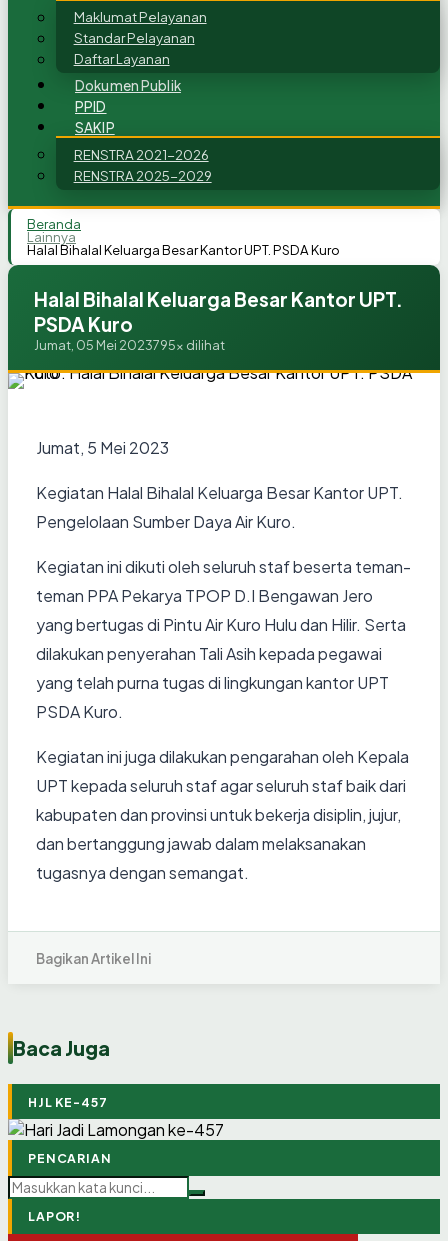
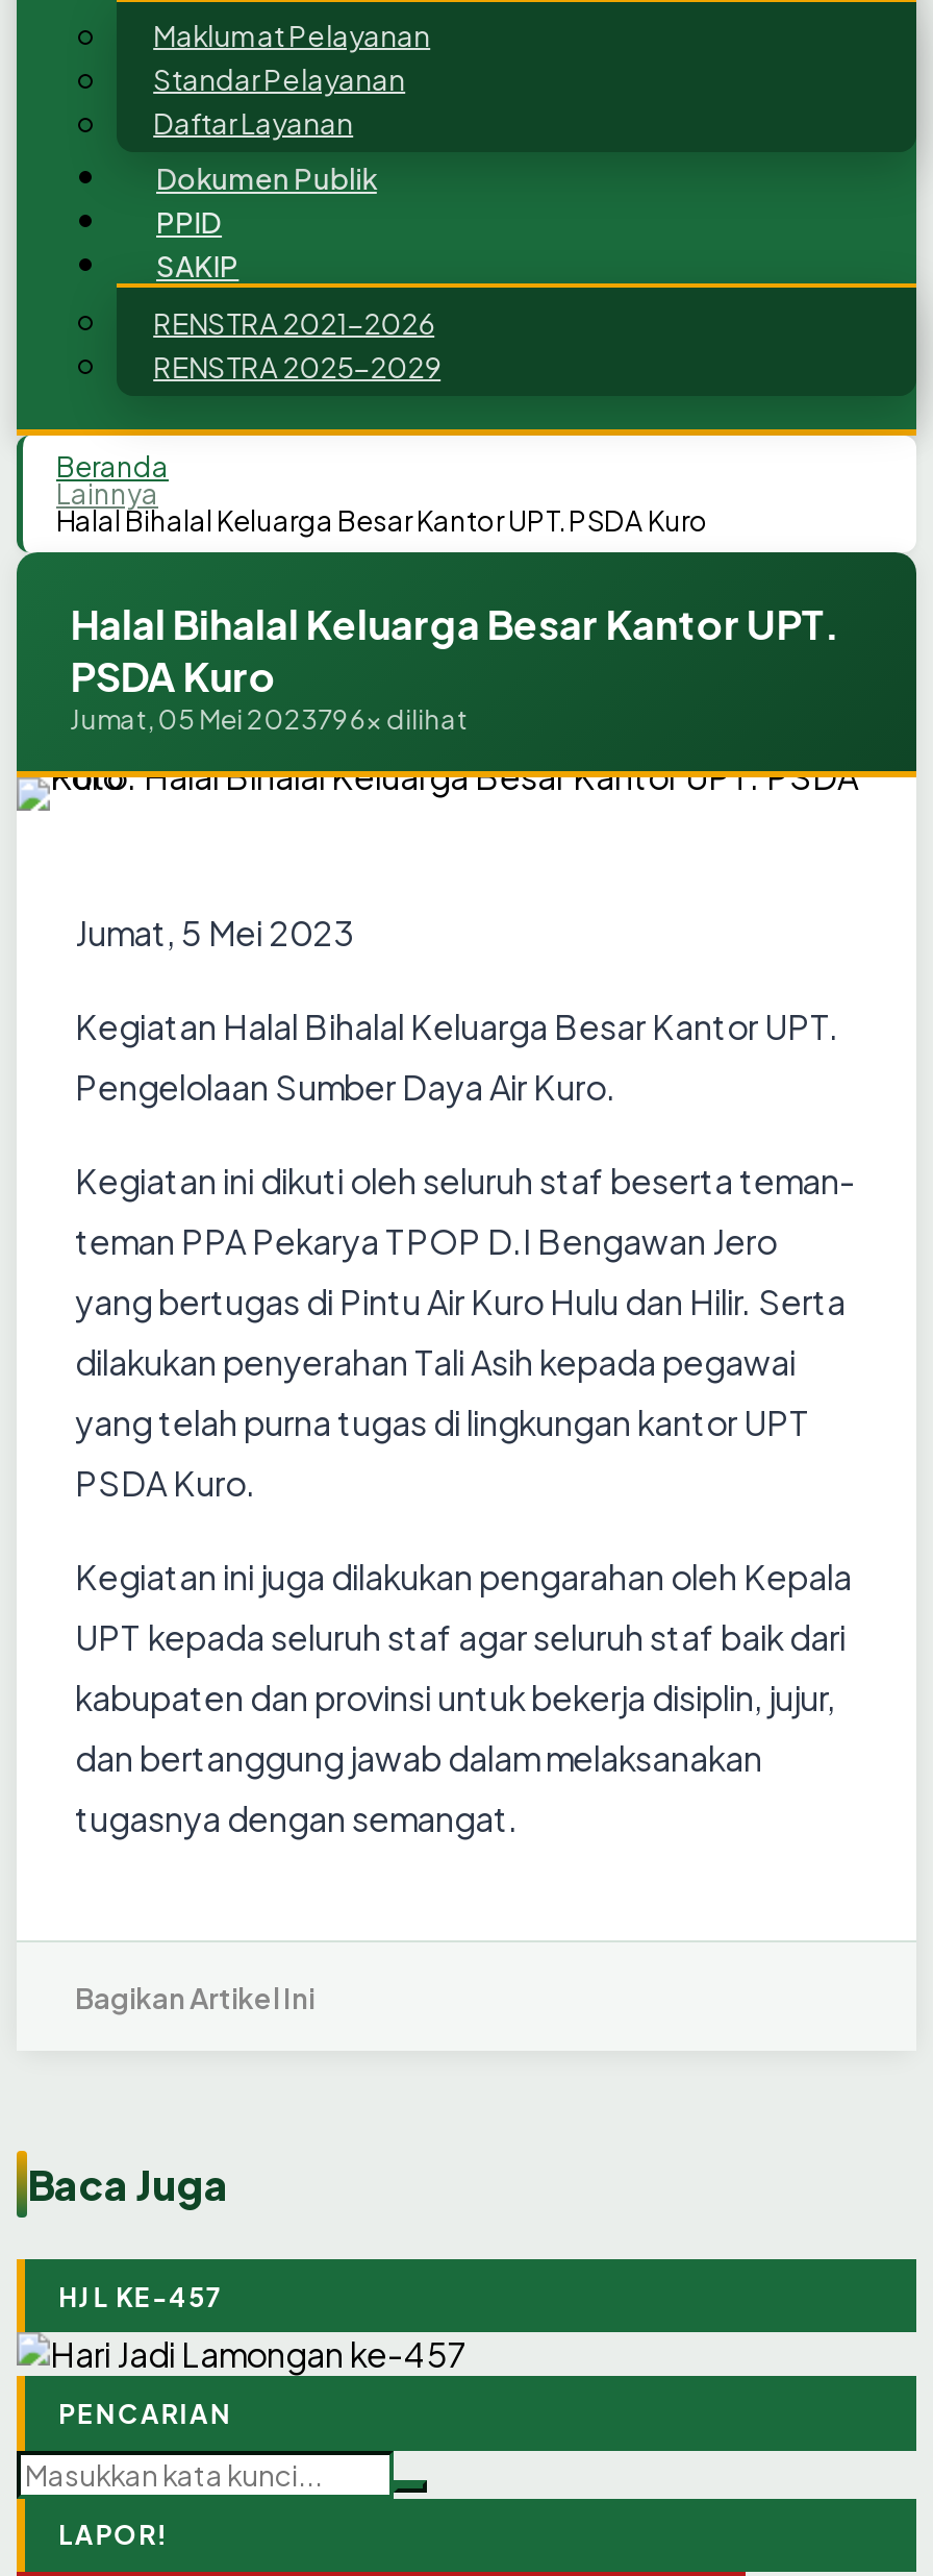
- Jumat, 05 Mei 2023795x dilihat
+ Jumat, 05 Mei 2023796x dilihat
